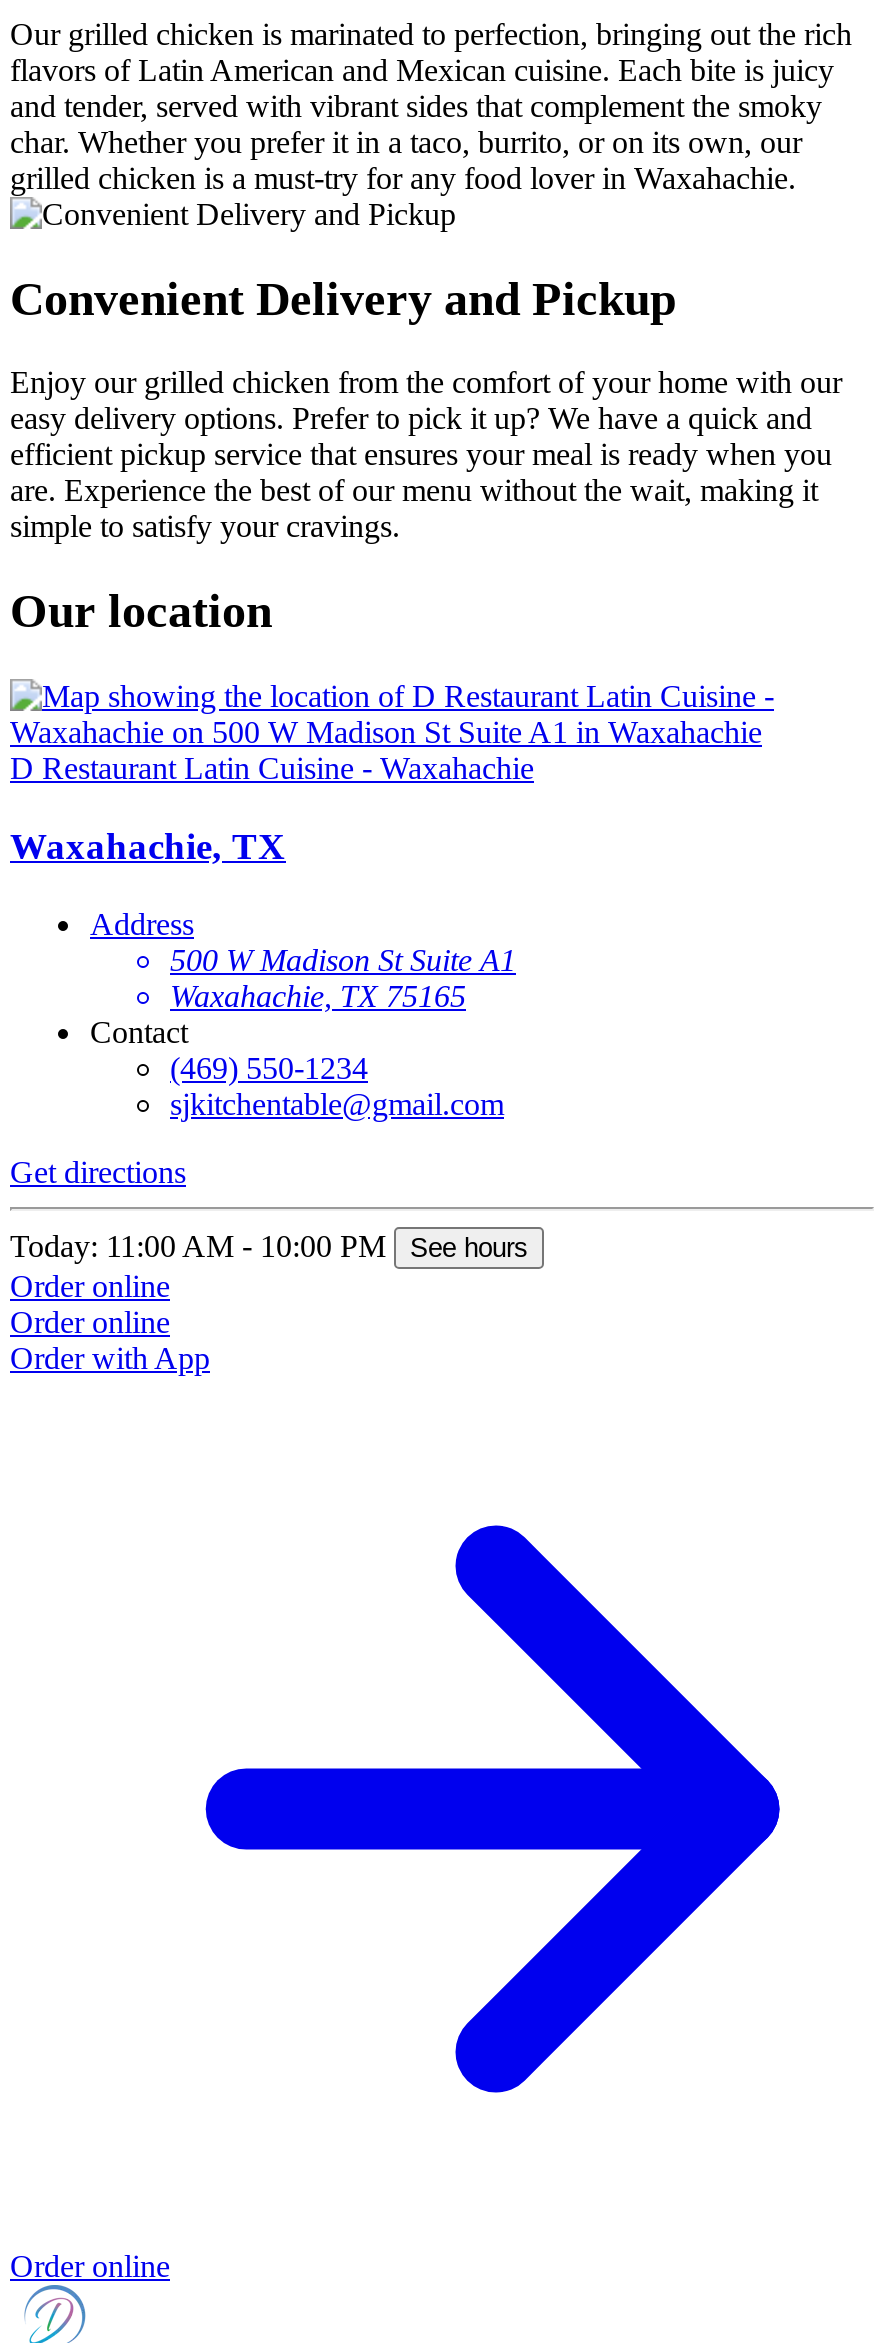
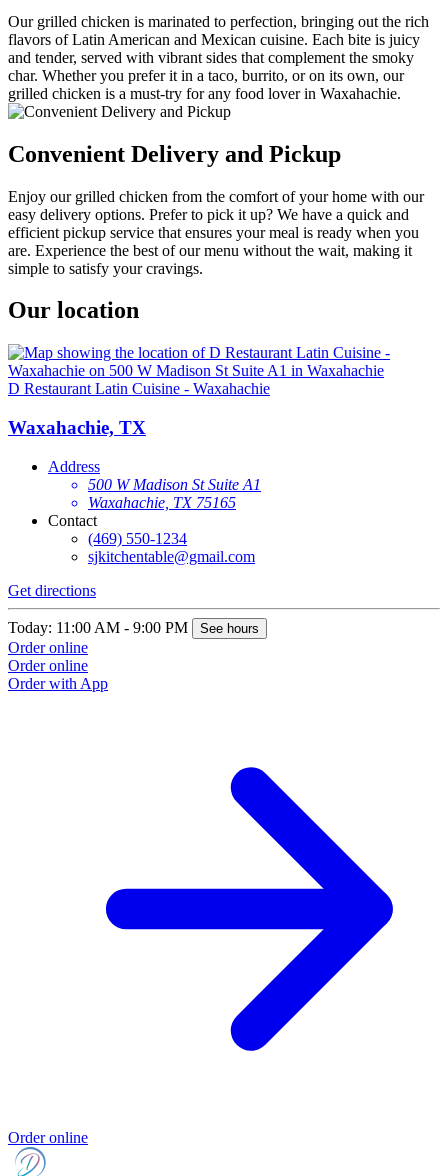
- Today: 11:00 AM - 10:00 PM See hours
+ Today: 11:00 AM - 9:00 PM See hours
